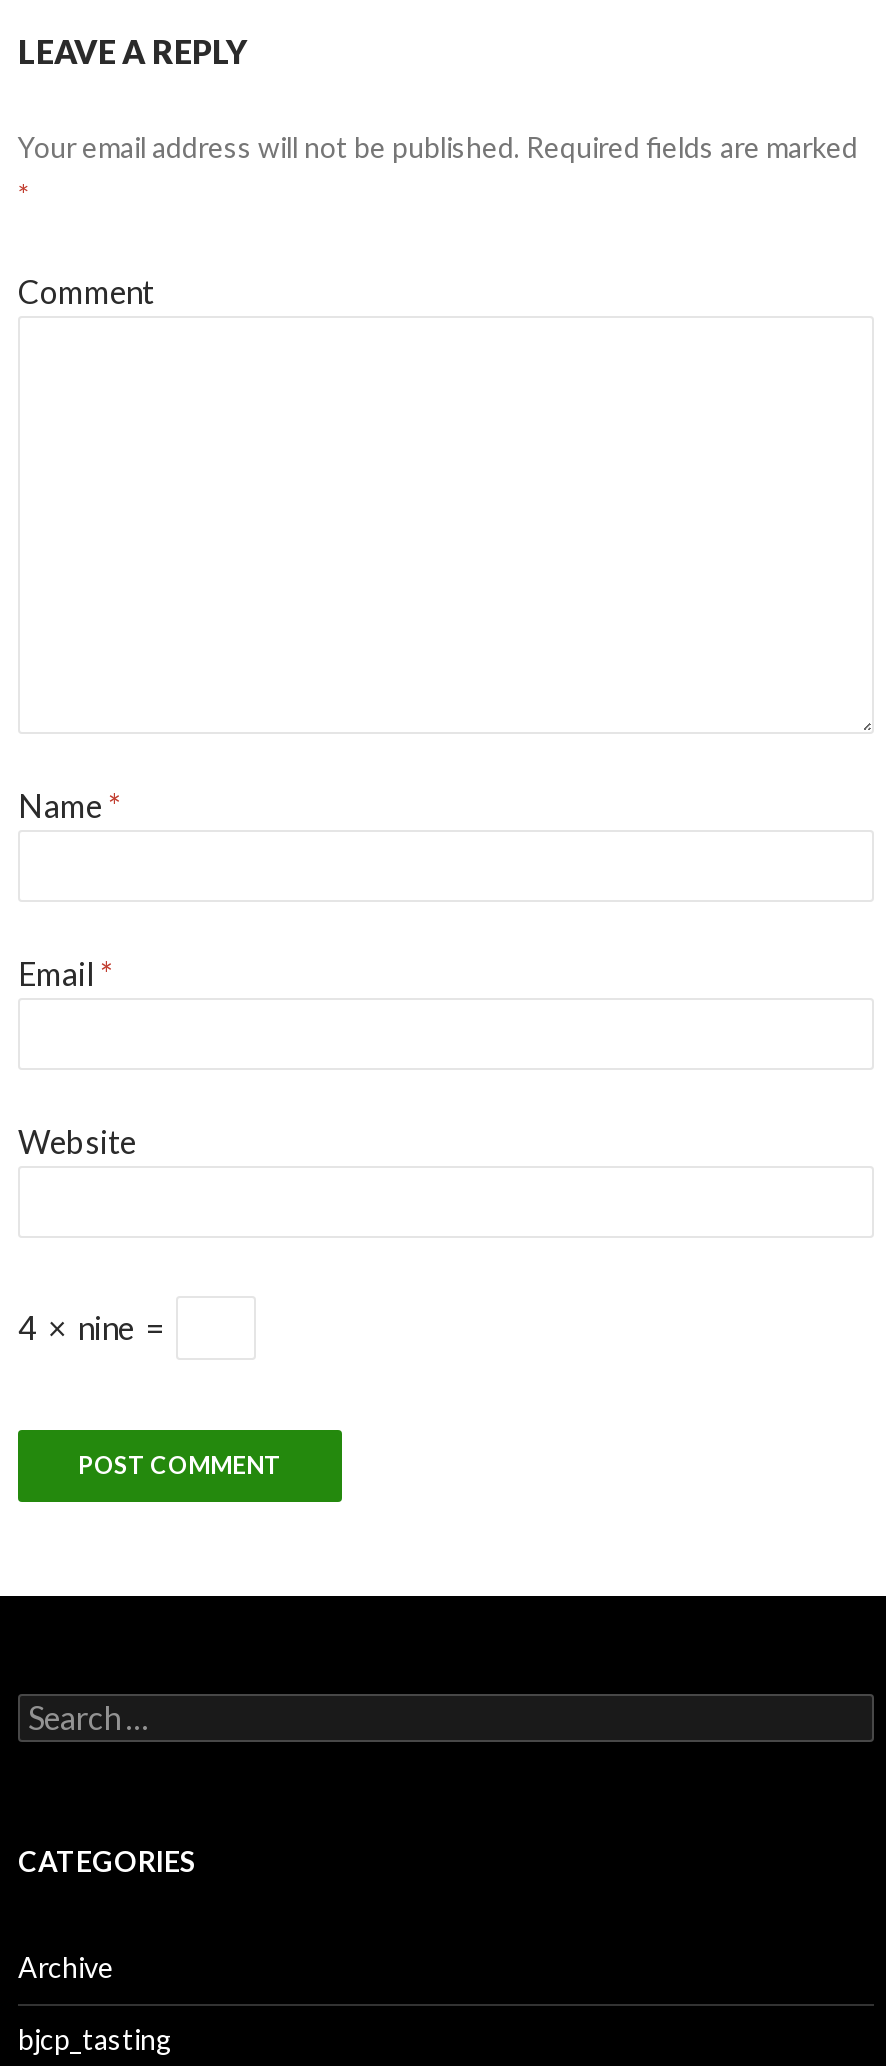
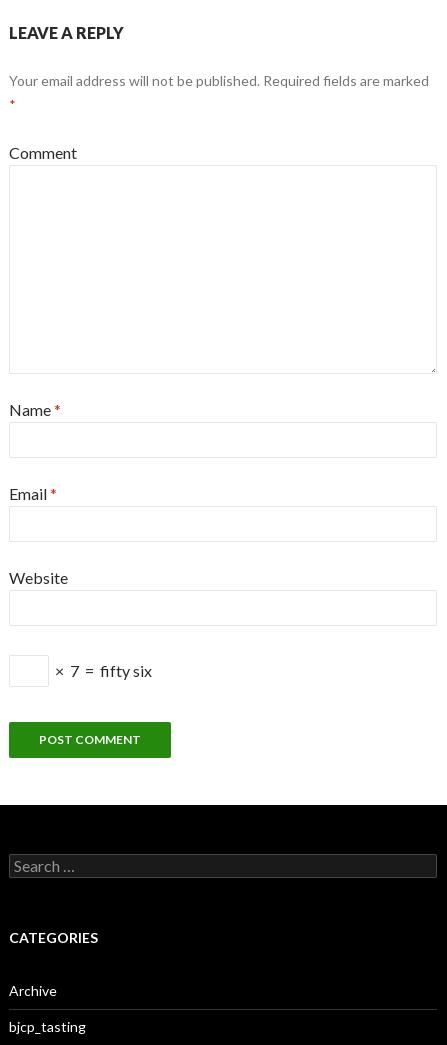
- 4 × nine =
+ × 7 = fifty six
